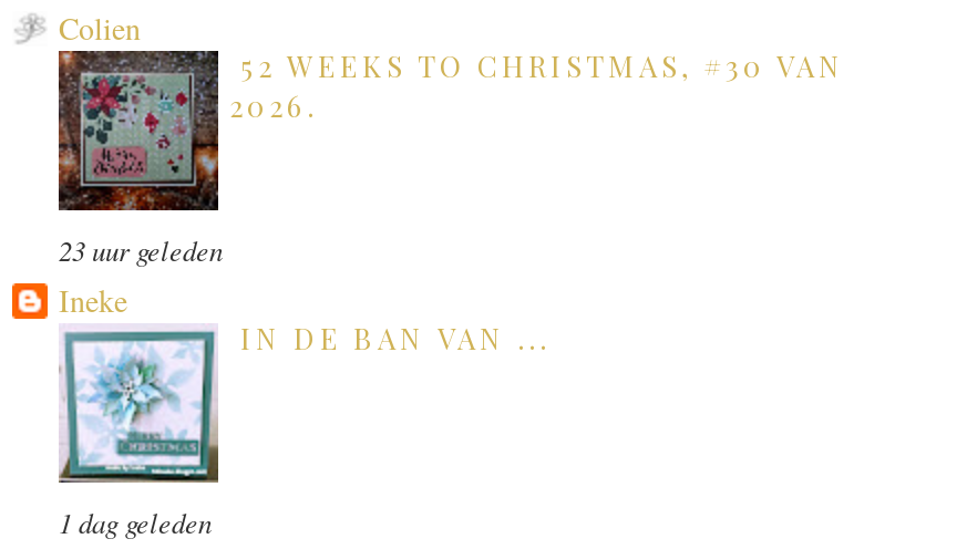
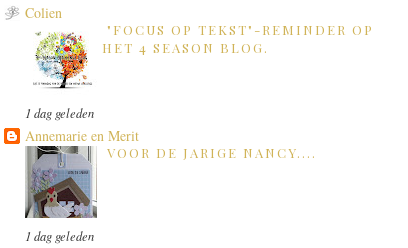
- [image]
- 52 WEEKS TO CHRISTMAS, #30 VAN
- 2026.
+ [image]
+ "FOCUS OP TEKST"-REMINDER OP
+ HET 4 SEASON BLOG.

- [image]
- 23 uur geleden
- Ineke
- IN DE BAN VAN ...
+ [image]
+ 1 dag geleden
+ Annemarie en Merit
+ VOOR DE JARIGE NANCY....
